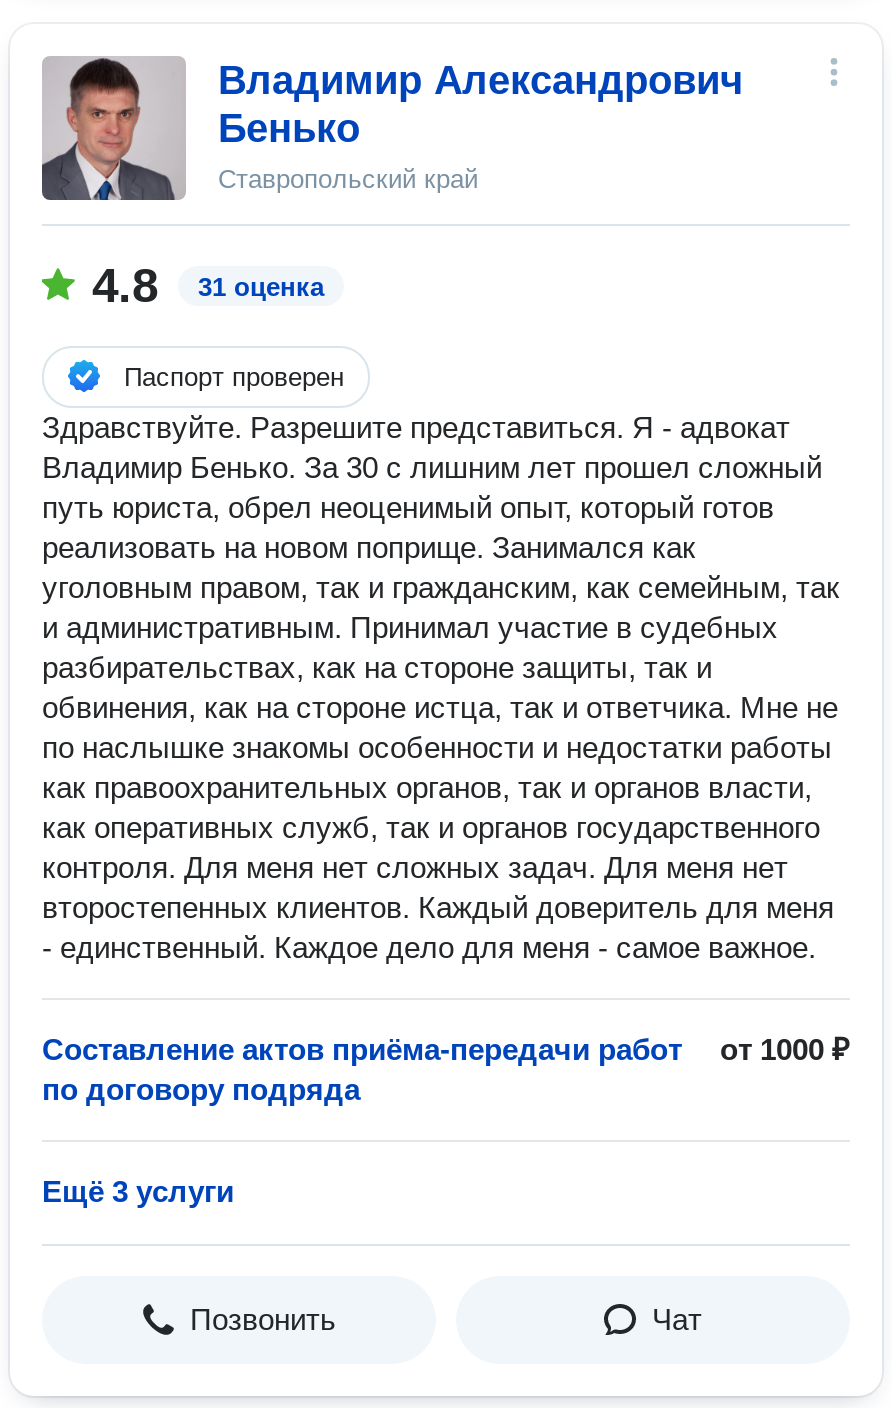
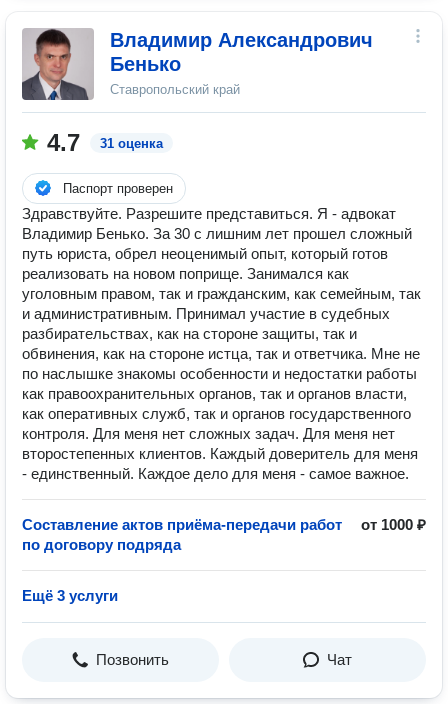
- 4.8 31 оценка
+ 4.7 31 оценка
